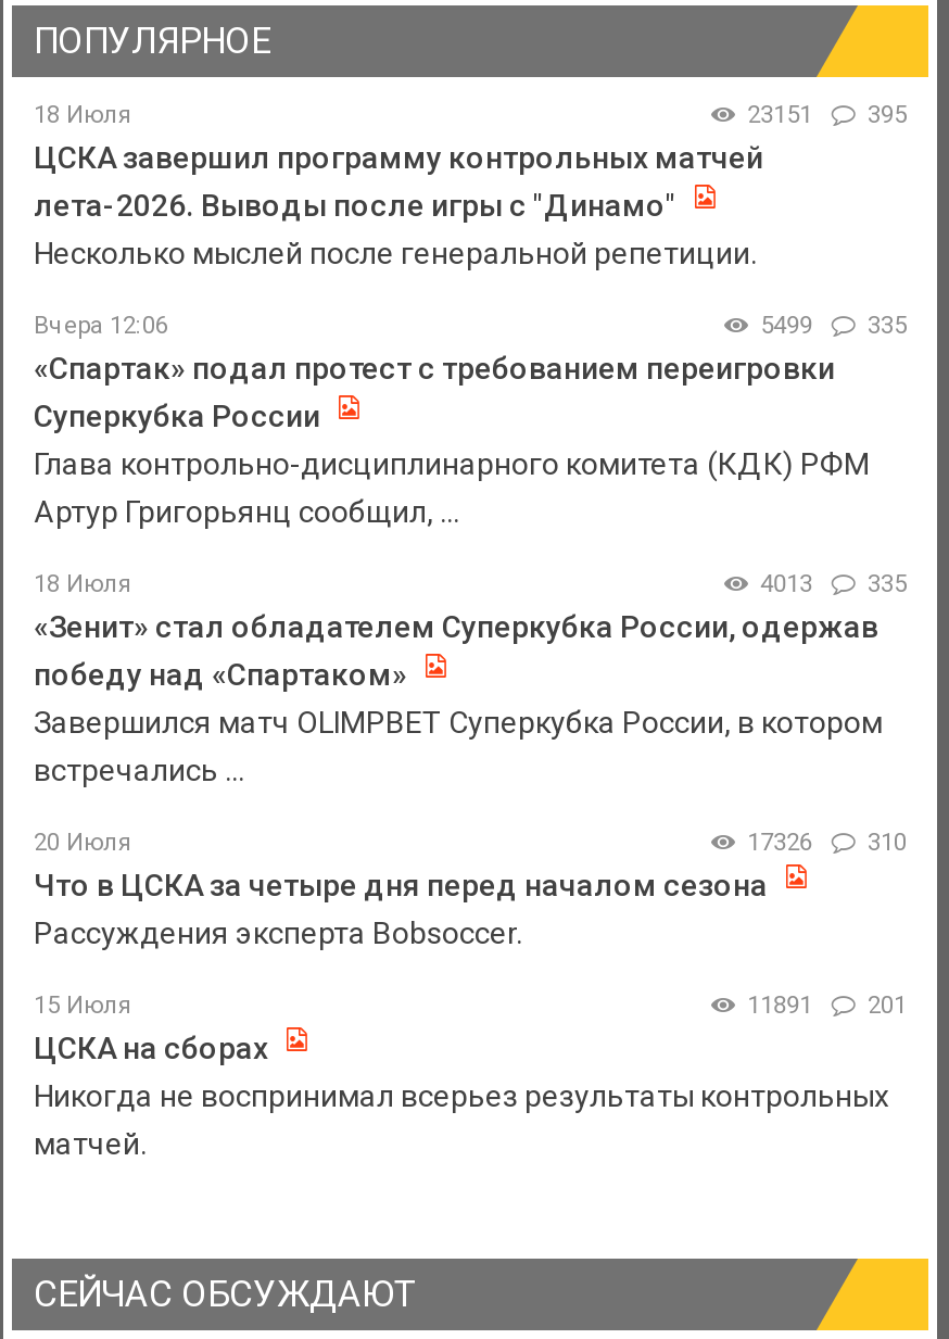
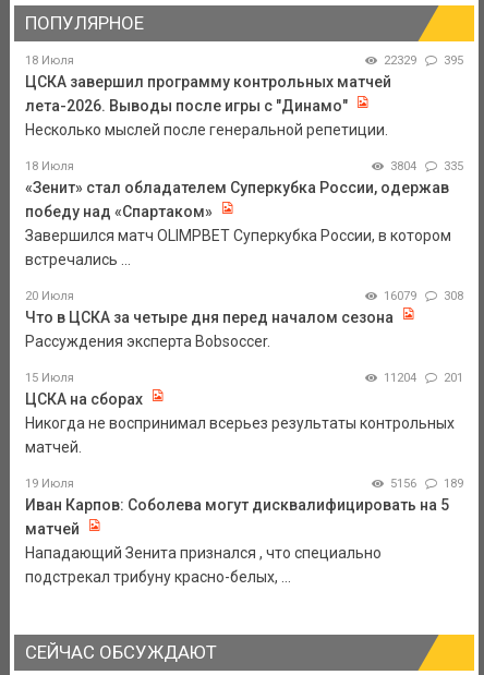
- 23151 395
+ 22329 395

- Вчера 12:06
- 5499
- 335
- «Спартак» подал протест с требованием переигровки
- Суперкубка России
- Глава контрольно-дисциплинарного комитета (КДК) РФМ
- Артур Григорьянц сообщил, ...

moved up: 18 Июля | 335 | «Зенит» стал обладателем Суперкубка России, одержав | ... | Никогда не воспринимал всерьез результаты контрольных | матчей.

- 4013 335
+ 3804 335

- 17326
+ 16079

- 310
+ 308

- 11891 201
+ 11204 201

+ 19 Июля
+ 5156
+ 189
+ Иван Карпов: Соболева могут дисквалифицировать на 5
+ матчей
+ Нападающий Зенита признался , что специально
+ подстрекал трибуну красно-белых, ...
